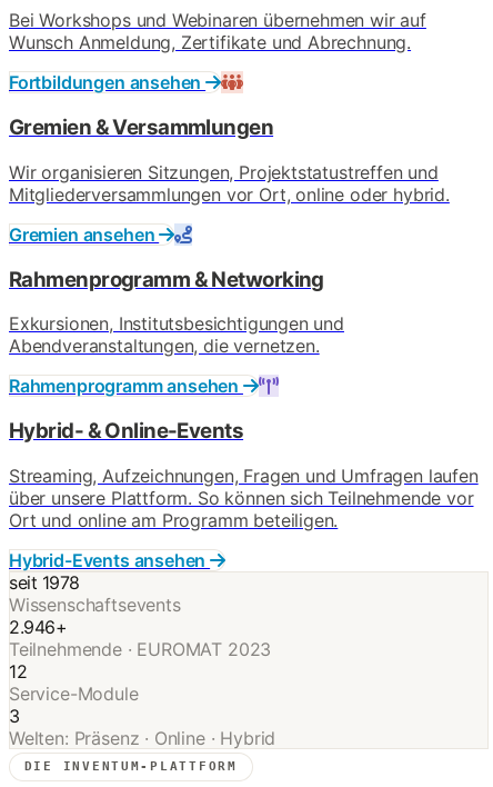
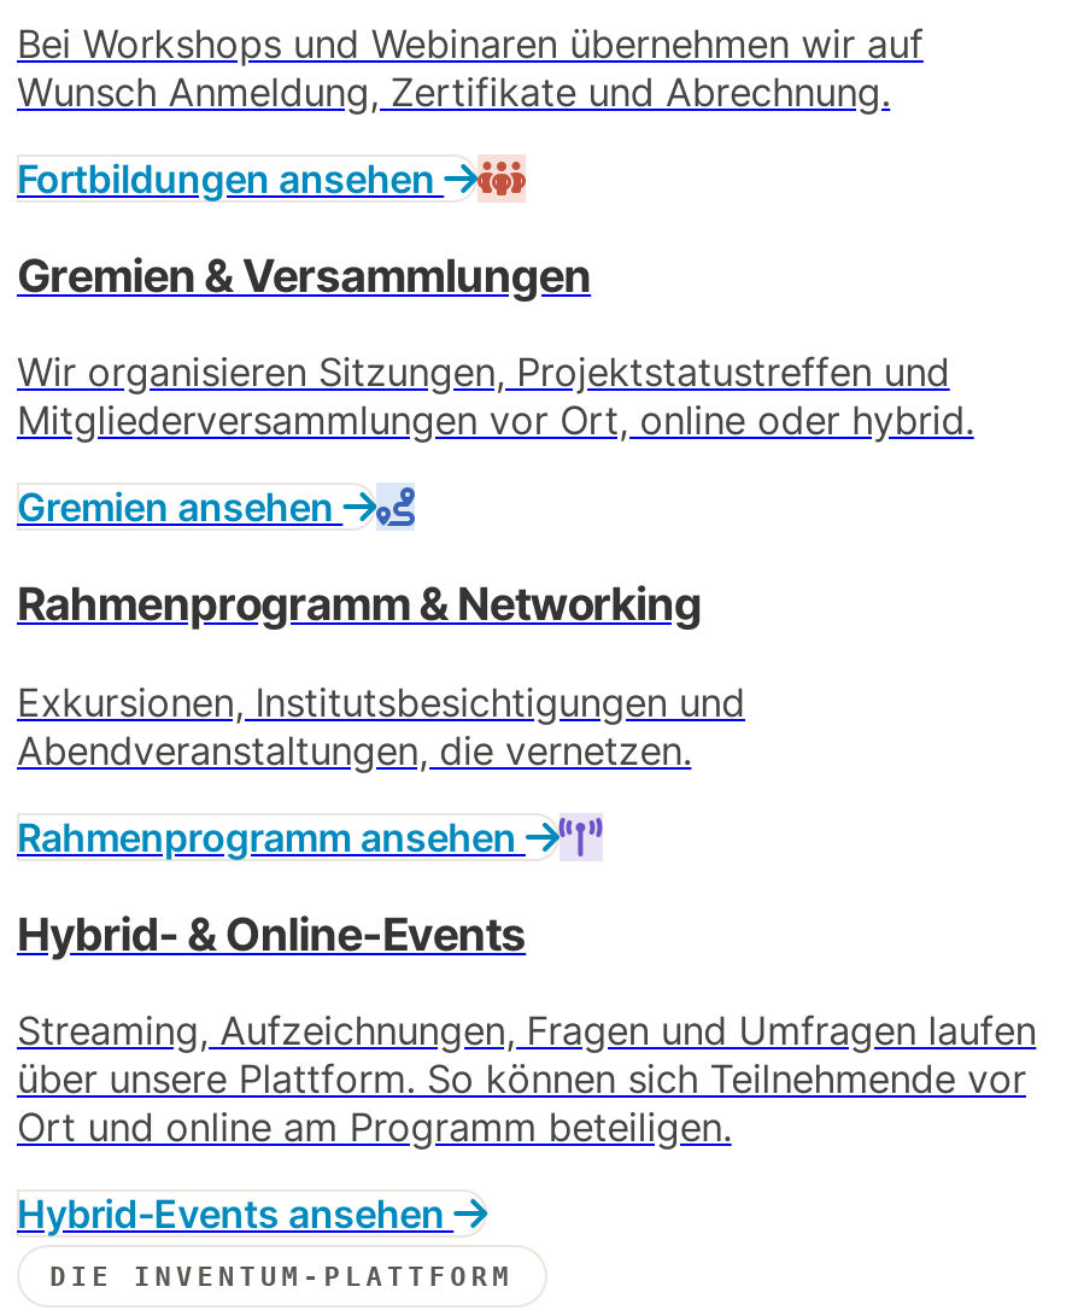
- seit 1978
- Wissenschaftsevents
- 2.946+
- Teilnehmende · EUROMAT 2023
- 12
- Service-Module
- 3
- Welten: Präsenz · Online · Hybrid
